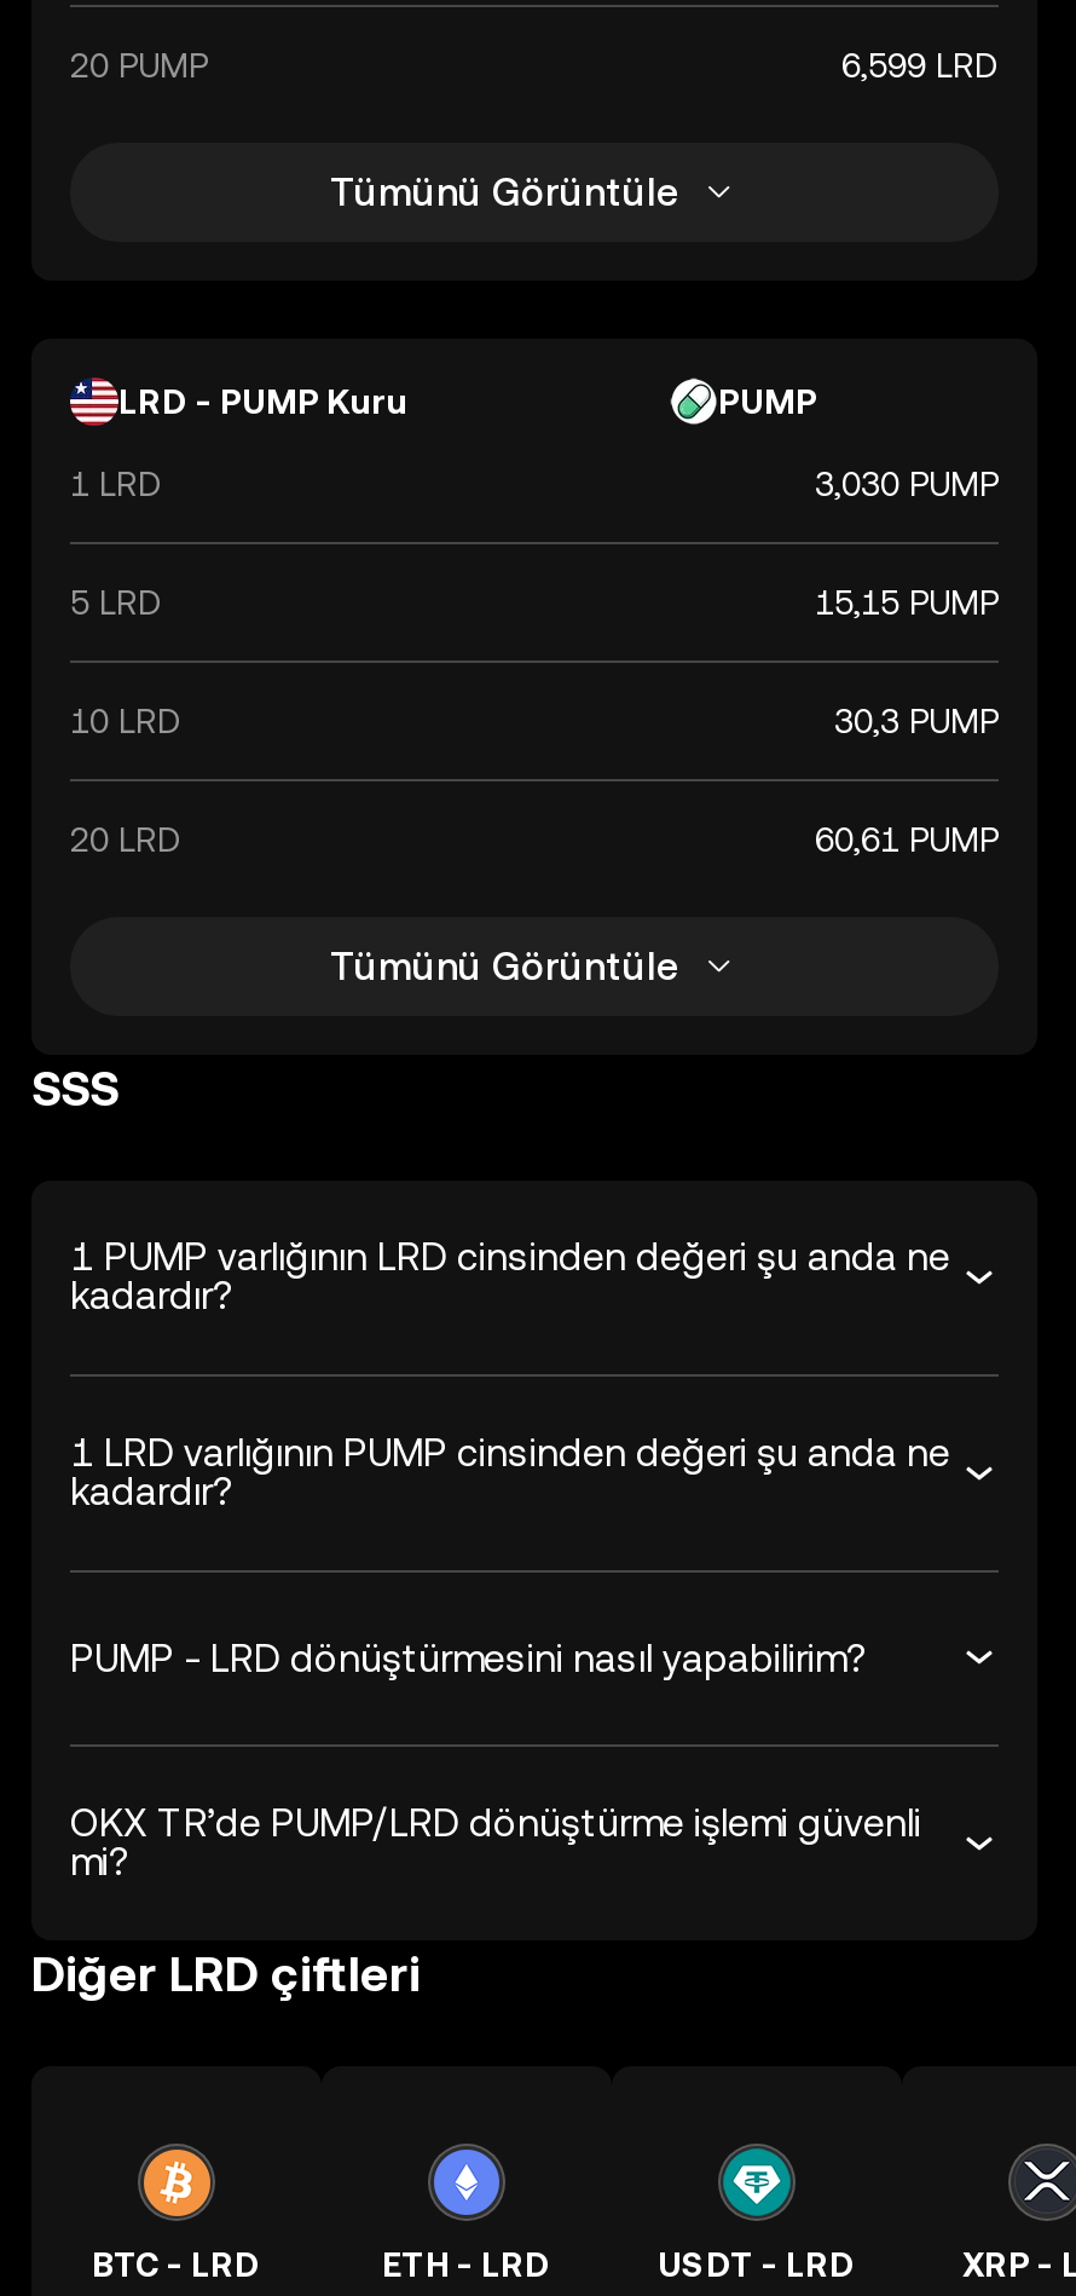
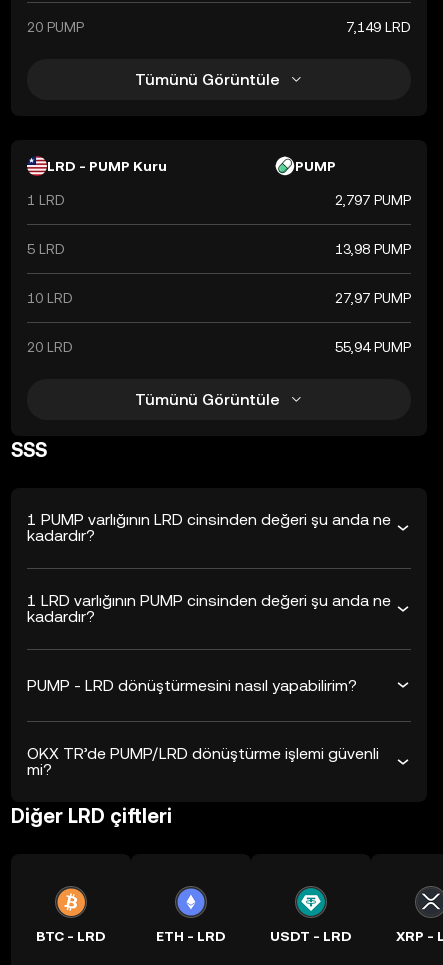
- 6,599 LRD
+ 7,149 LRD

- 3,030 PUMP
+ 2,797 PUMP

- 15,15 PUMP
+ 13,98 PUMP

- 30,3 PUMP
+ 27,97 PUMP

- 60,61 PUMP
+ 55,94 PUMP
